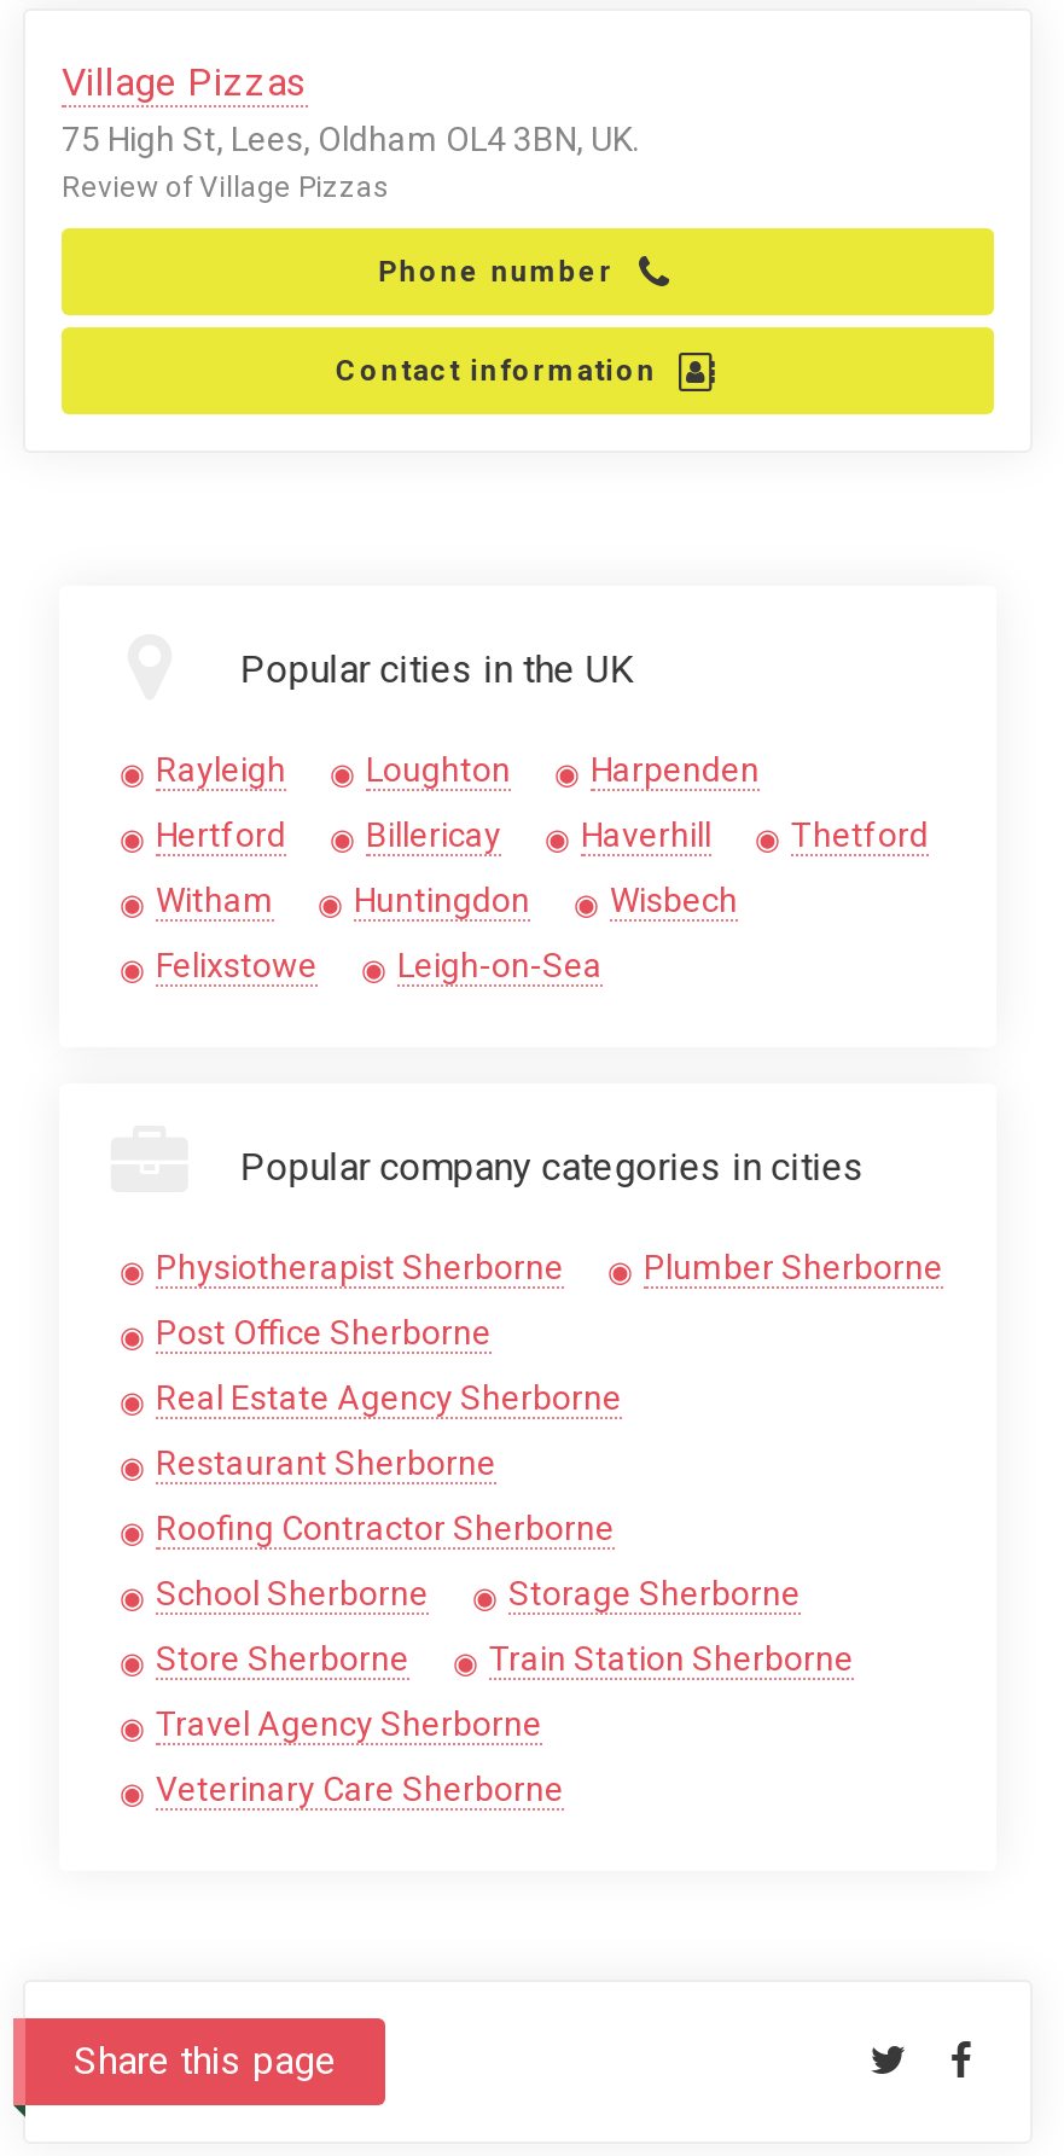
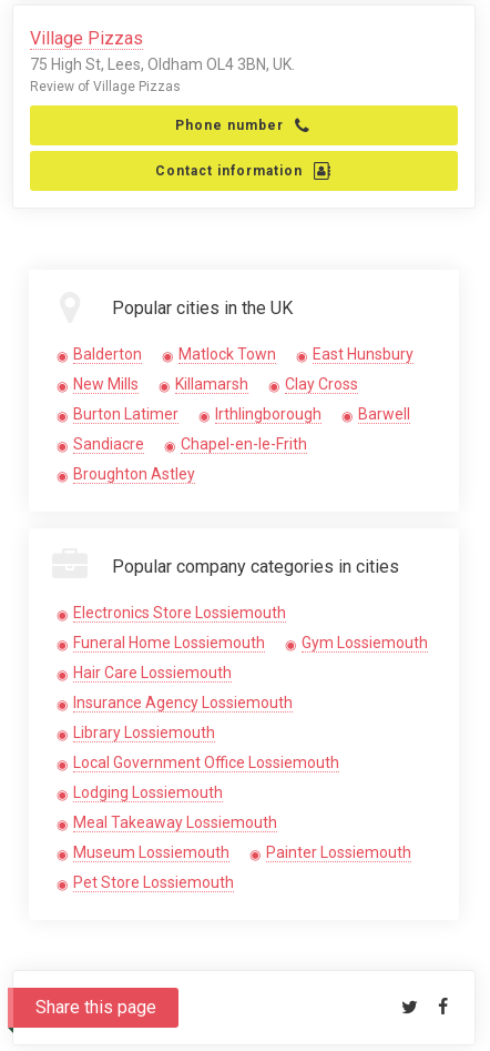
- Rayleigh
- Loughton
- Harpenden
- Hertford
- Billericay
- Haverhill
- Thetford
- Witham
- Huntingdon
- Wisbech
- Felixstowe
- Leigh-on-Sea
+ Balderton
+ Matlock Town
+ East Hunsbury
+ New Mills
+ Killamarsh
+ Clay Cross
+ Burton Latimer
+ Irthlingborough
+ Barwell
+ Sandiacre
+ Chapel-en-le-Frith
+ Broughton Astley

- Physiotherapist Sherborne
- Plumber Sherborne
- Post Office Sherborne
- Real Estate Agency Sherborne
- Restaurant Sherborne
- Roofing Contractor Sherborne
- School Sherborne
- Storage Sherborne
- Store Sherborne
- Train Station Sherborne
- Travel Agency Sherborne
- Veterinary Care Sherborne
+ Electronics Store Lossiemouth
+ Funeral Home Lossiemouth
+ Gym Lossiemouth
+ Hair Care Lossiemouth
+ Insurance Agency Lossiemouth
+ Library Lossiemouth
+ Local Government Office Lossiemouth
+ Lodging Lossiemouth
+ Meal Takeaway Lossiemouth
+ Museum Lossiemouth
+ Painter Lossiemouth
+ Pet Store Lossiemouth
